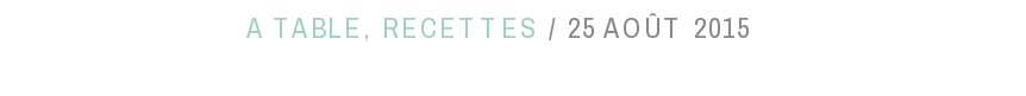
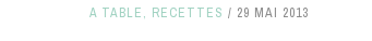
- A TABLE, RECETTES 25 AOÛT 2015
+ A TABLE, RECETTES 29 MAI 2013
